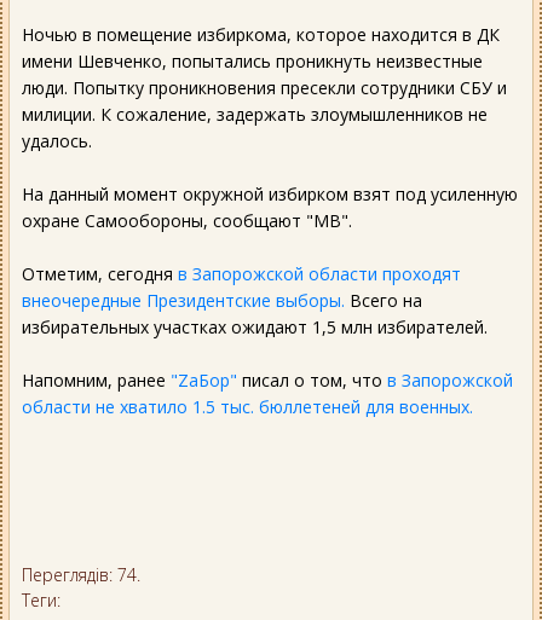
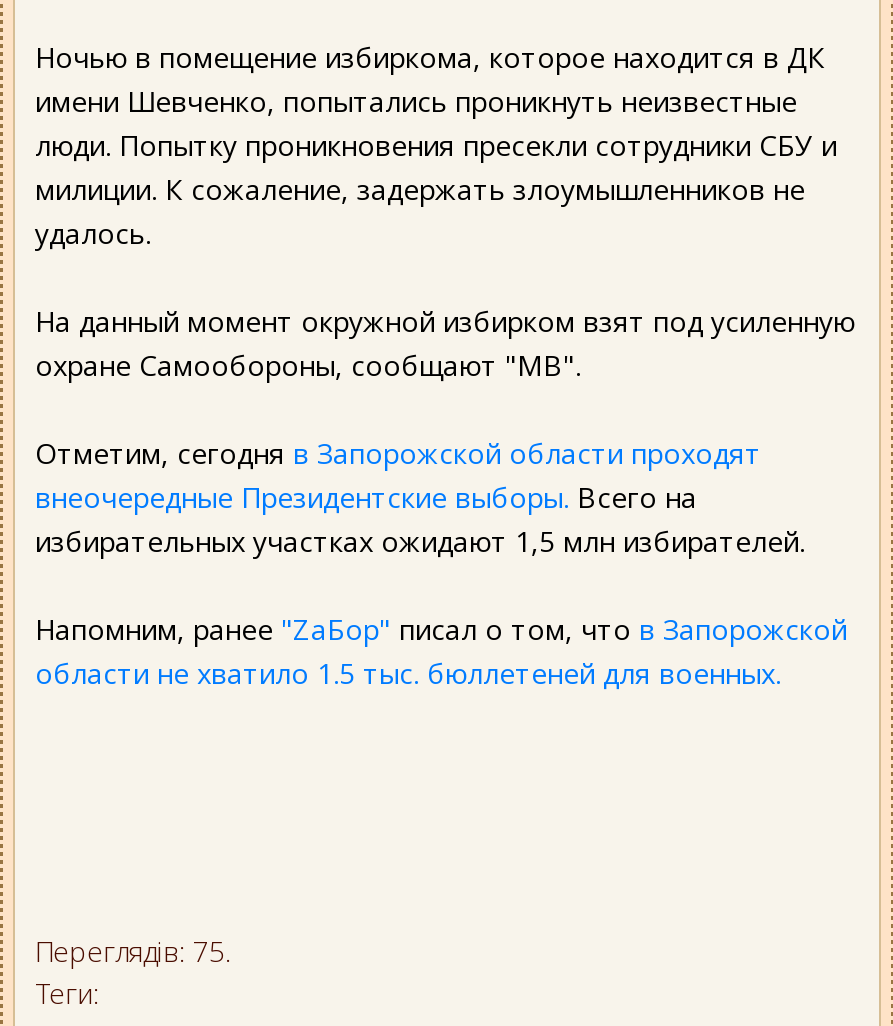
- Переглядів: 74.
+ Переглядів: 75.
